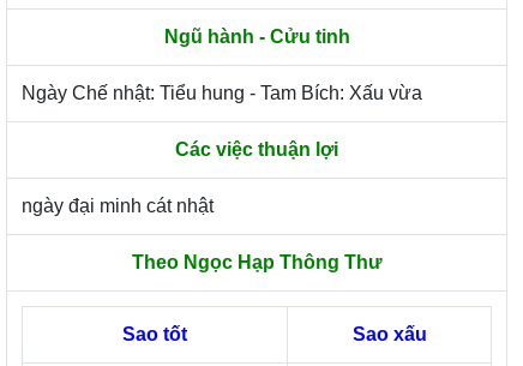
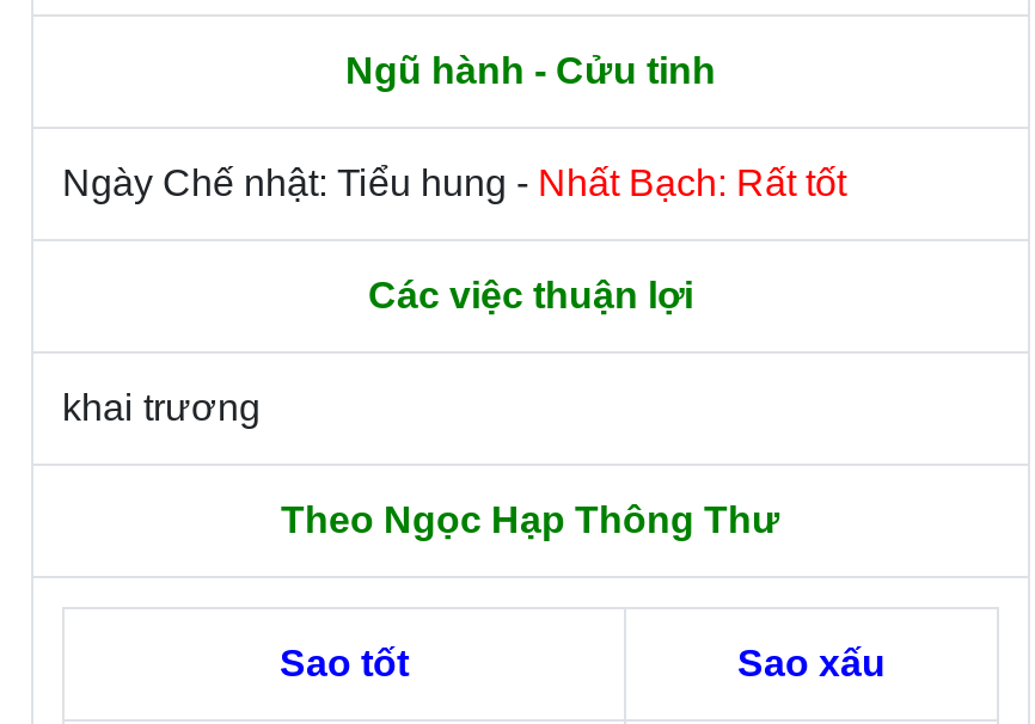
- Ngày Chế nhật: Tiểu hung - Tam Bích: Xấu vừa
+ Ngày Chế nhật: Tiểu hung - Nhất Bạch: Rất tốt

- ngày đại minh cát nhật
+ khai trương
